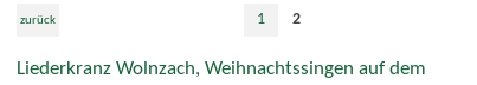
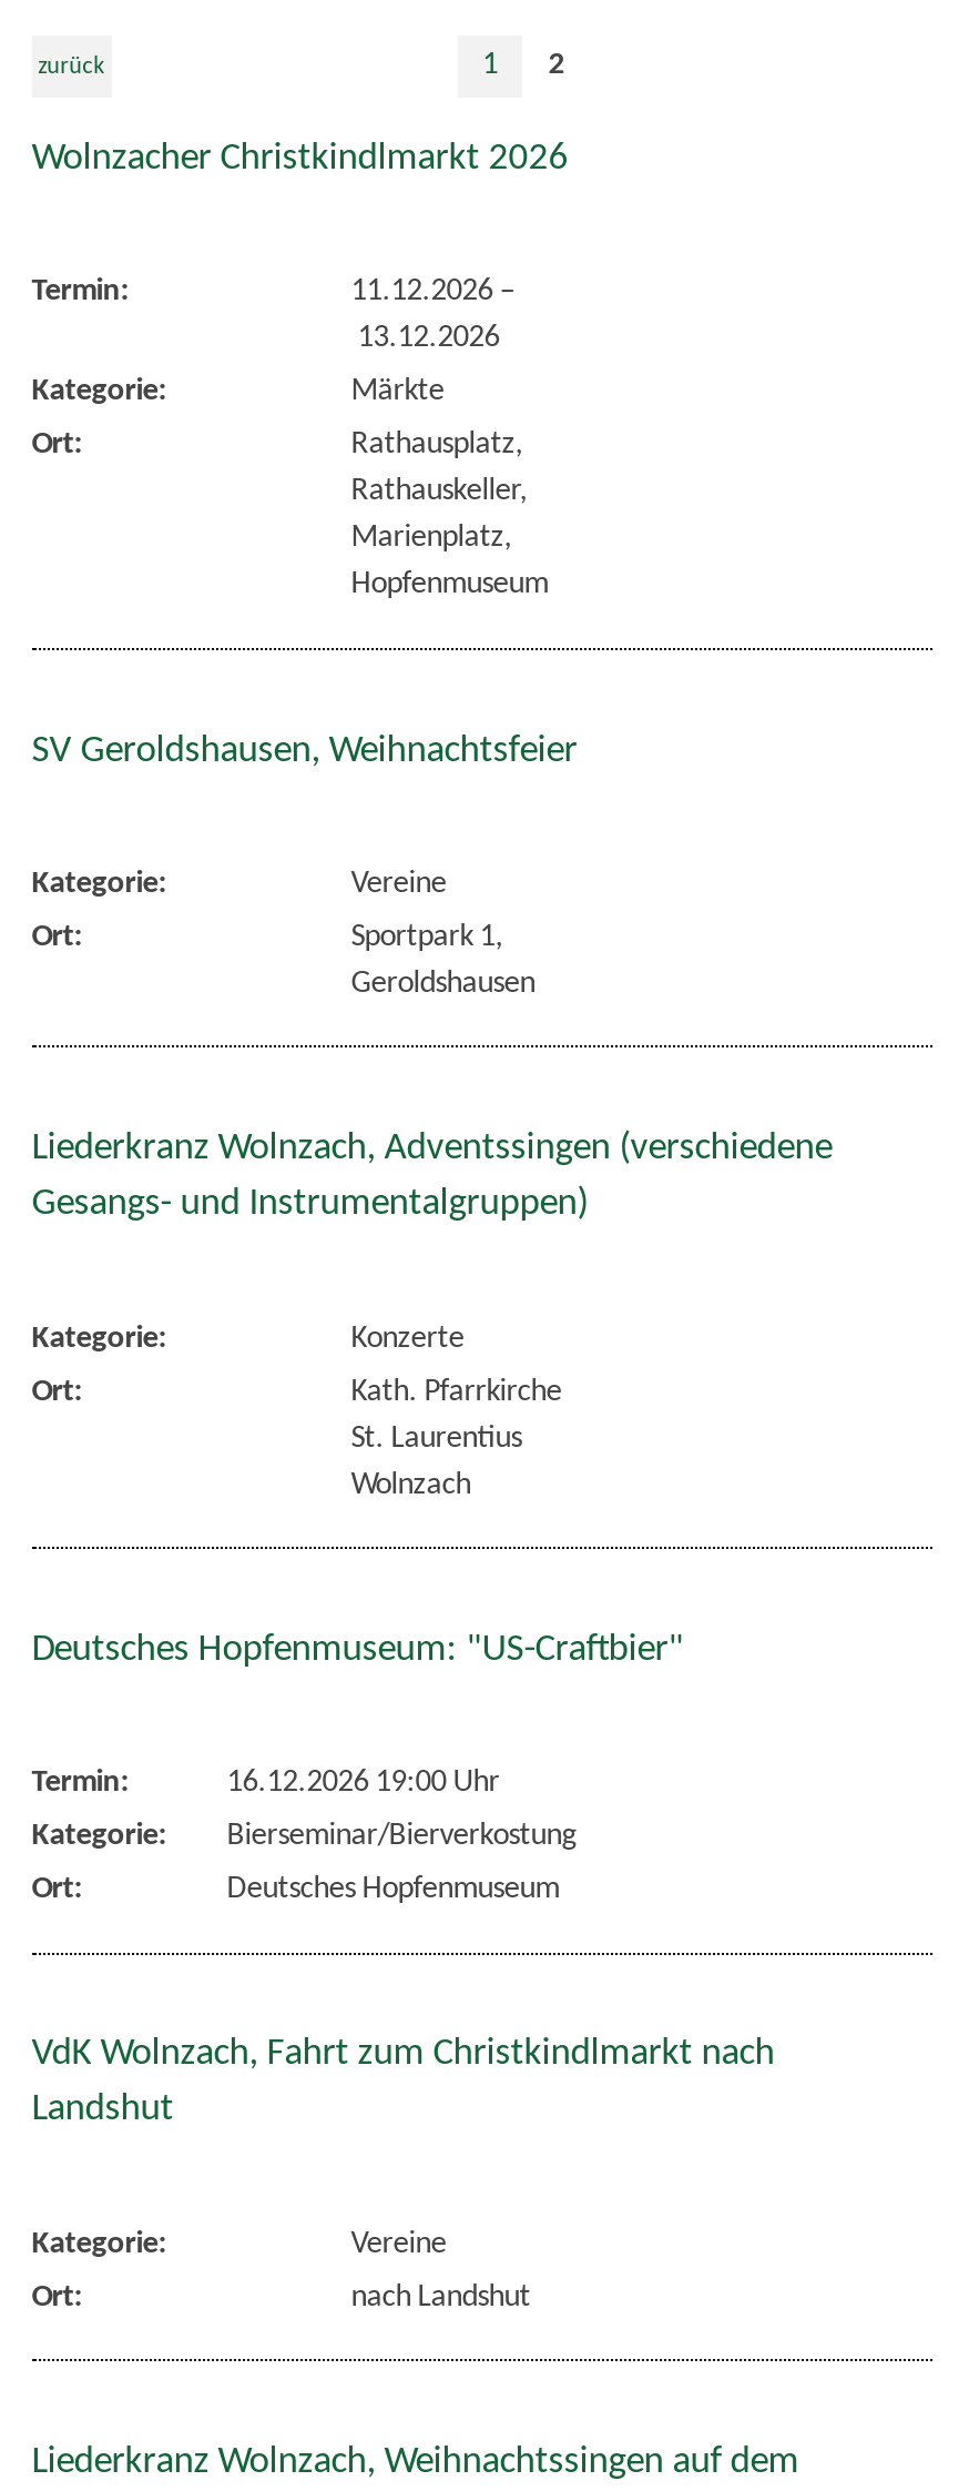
+ Wolnzacher Christkindlmarkt 2026

+ Termin:
+ 11.12.2026 –
+ 13.12.2026
+ Kategorie:
+ Märkte
+ Ort:
+ Rathausplatz,
+ Rathauskeller,
+ Marienplatz,
+ Hopfenmuseum

+ SV Geroldshausen, Weihnachtsfeier

+ Kategorie:
+ Vereine
+ Ort:
+ Sportpark 1,
+ Geroldshausen

+ Liederkranz Wolnzach, Adventssingen (verschiedene
+ Gesangs- und Instrumentalgruppen)

+ Kategorie:
+ Konzerte
+ Ort:
+ Kath. Pfarrkirche
+ St. Laurentius
+ Wolnzach

+ Deutsches Hopfenmuseum: "US-Craftbier"

+ Termin:
+ 16.12.2026 19:00 Uhr
+ Kategorie:
+ Bierseminar/Bierverkostung
+ Ort:
+ Deutsches Hopfenmuseum

+ VdK Wolnzach, Fahrt zum Christkindlmarkt nach
+ Landshut

+ Kategorie:
+ Vereine
+ Ort:
+ nach Landshut
